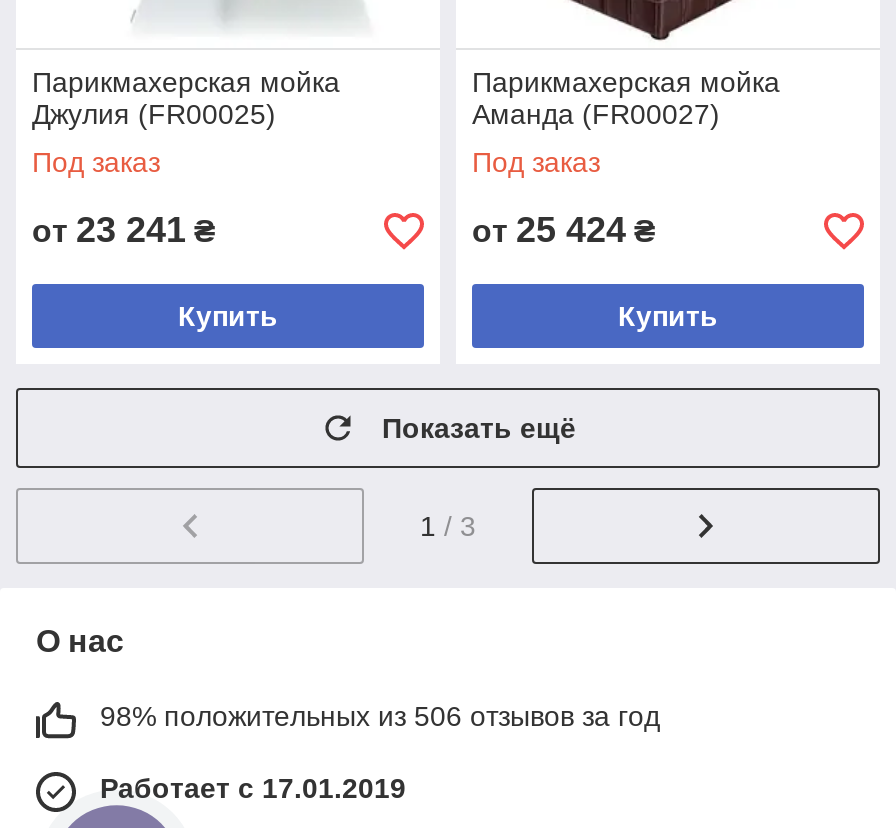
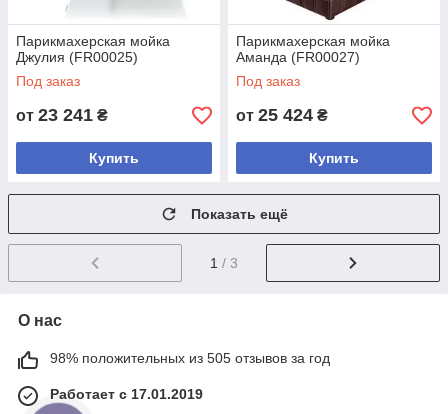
- 98% положительных из 506 отзывов за год
+ 98% положительных из 505 отзывов за год
